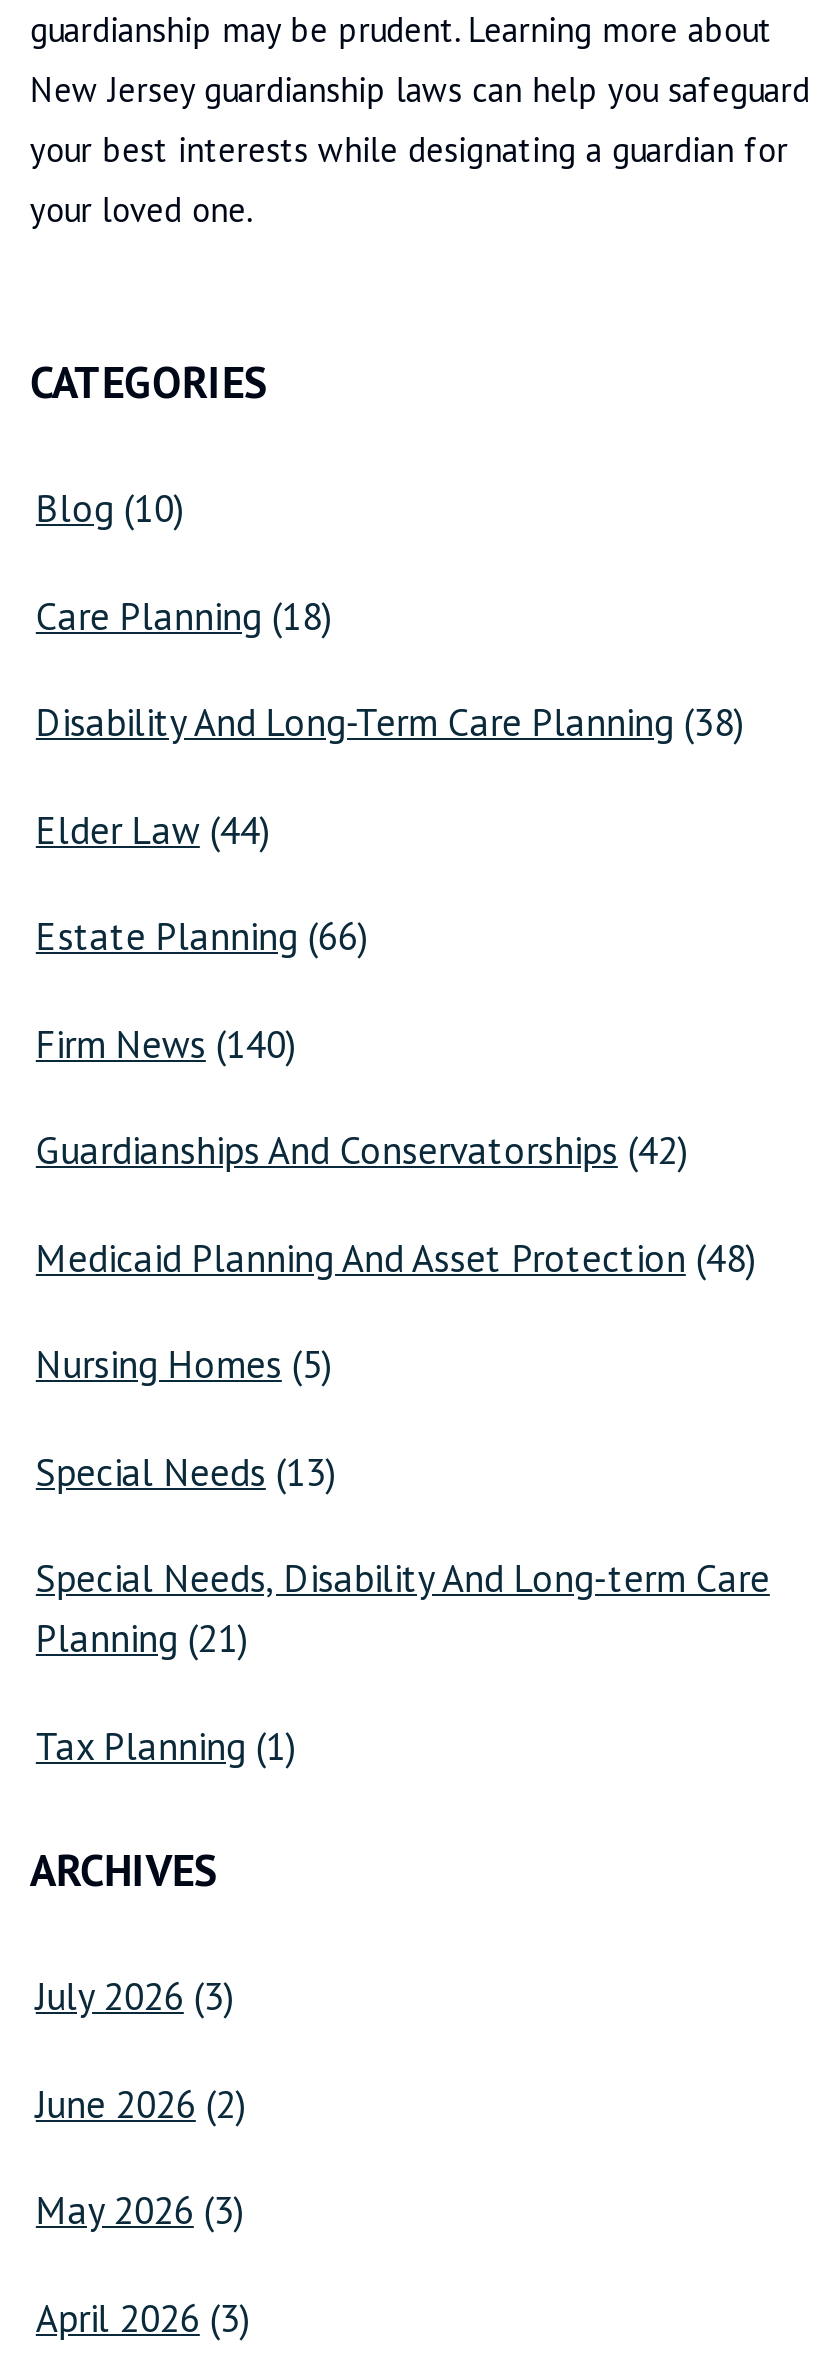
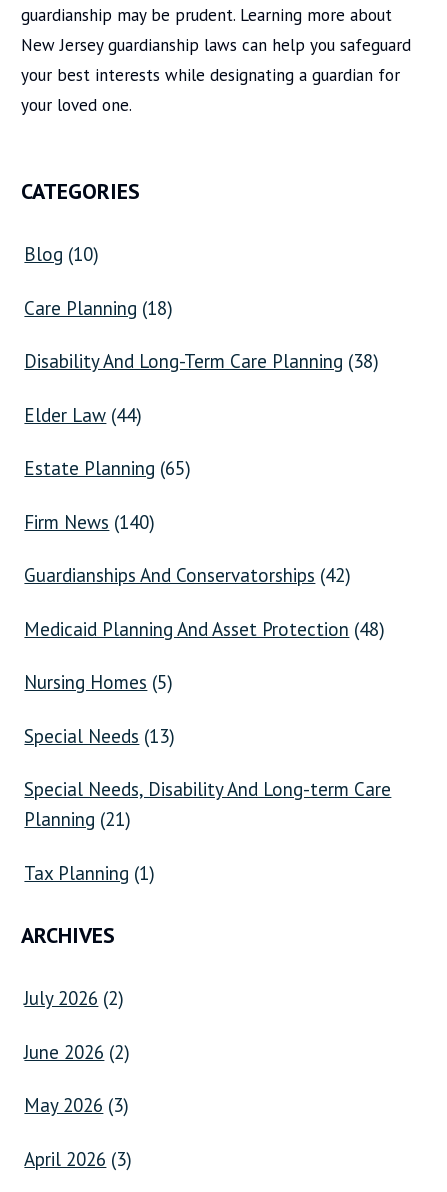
- Estate Planning (66)
+ Estate Planning (65)

- July 2026 (3)
+ July 2026 (2)
